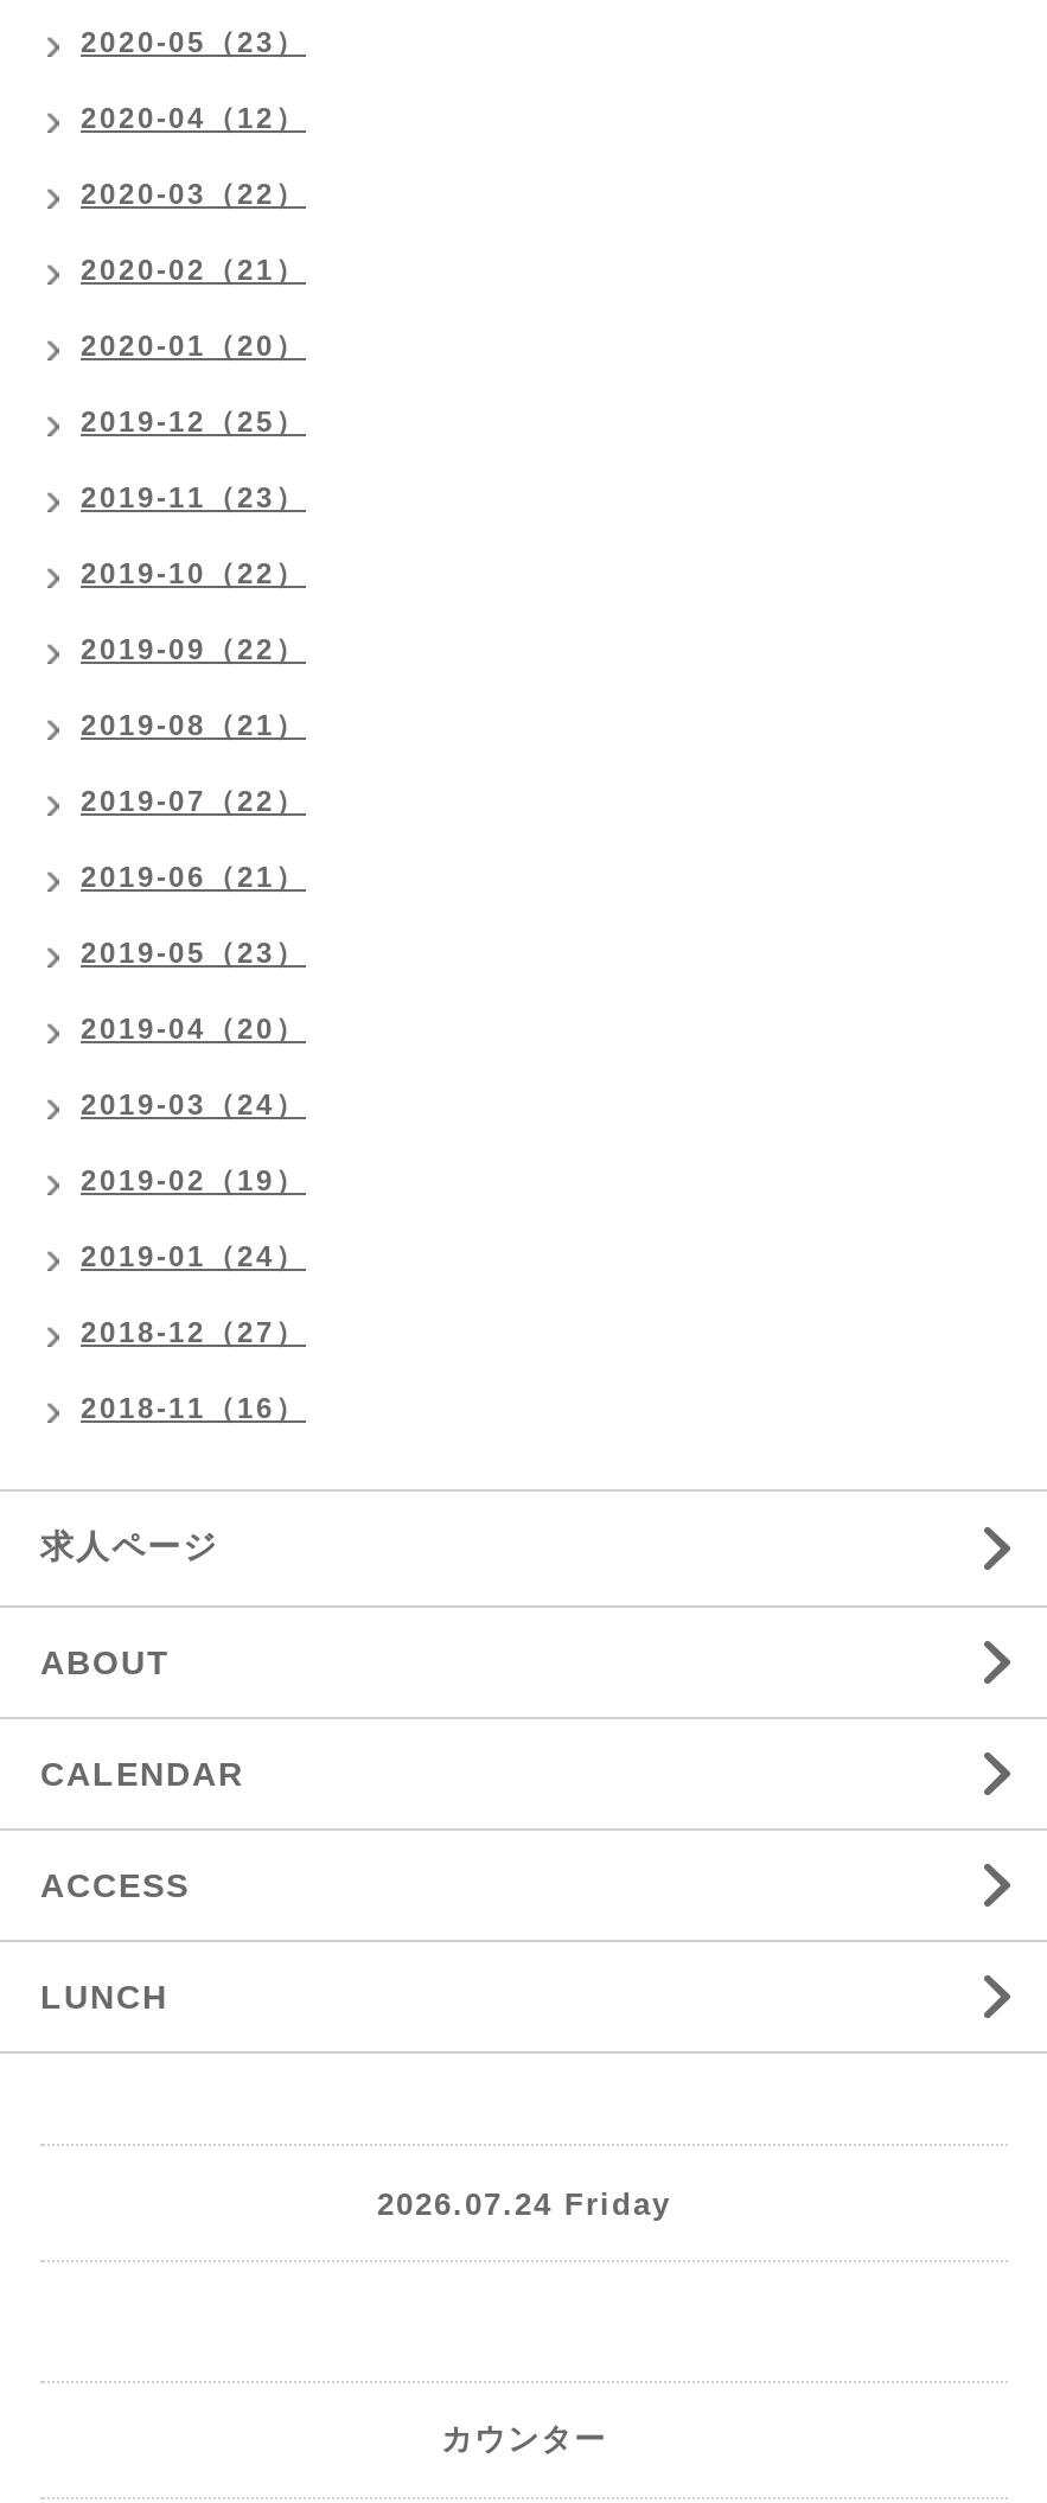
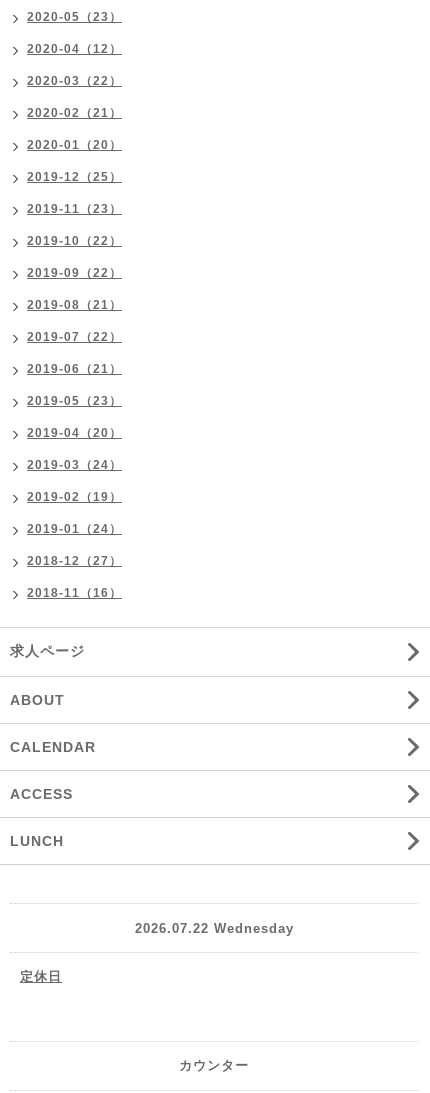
- 2026.07.24 Friday
+ 2026.07.22 Wednesday
+ 定休日
